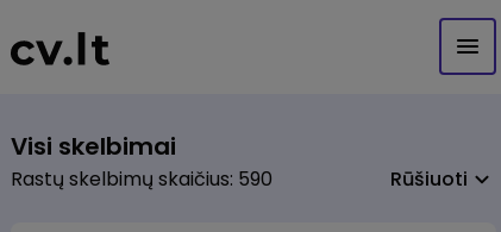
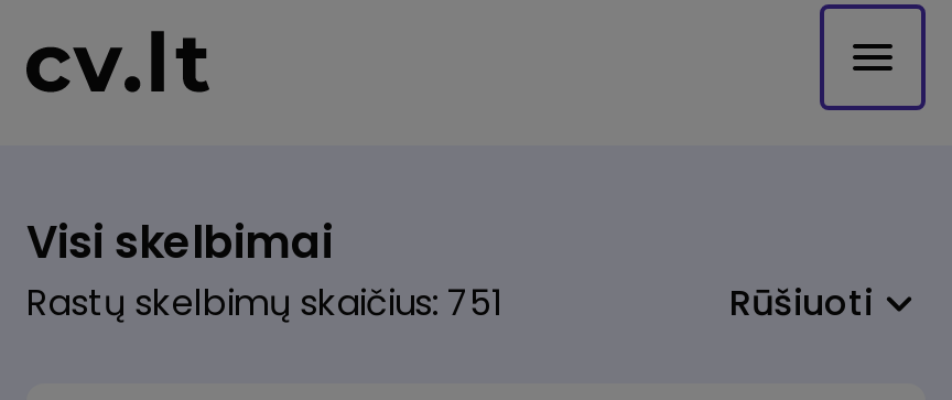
- Rastų skelbimų skaičius: 590
+ Rastų skelbimų skaičius: 751
